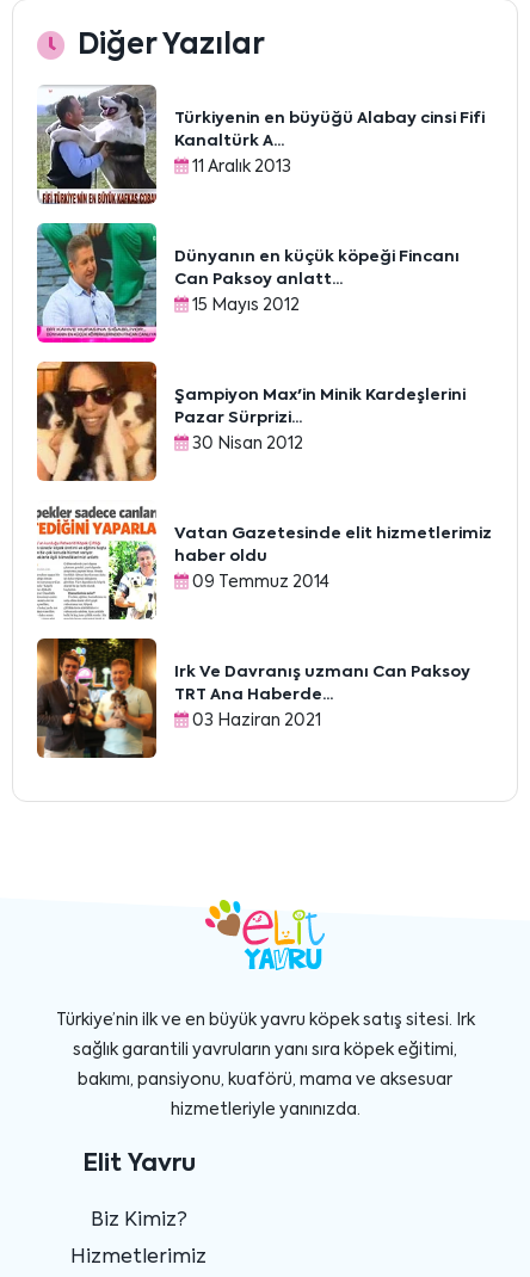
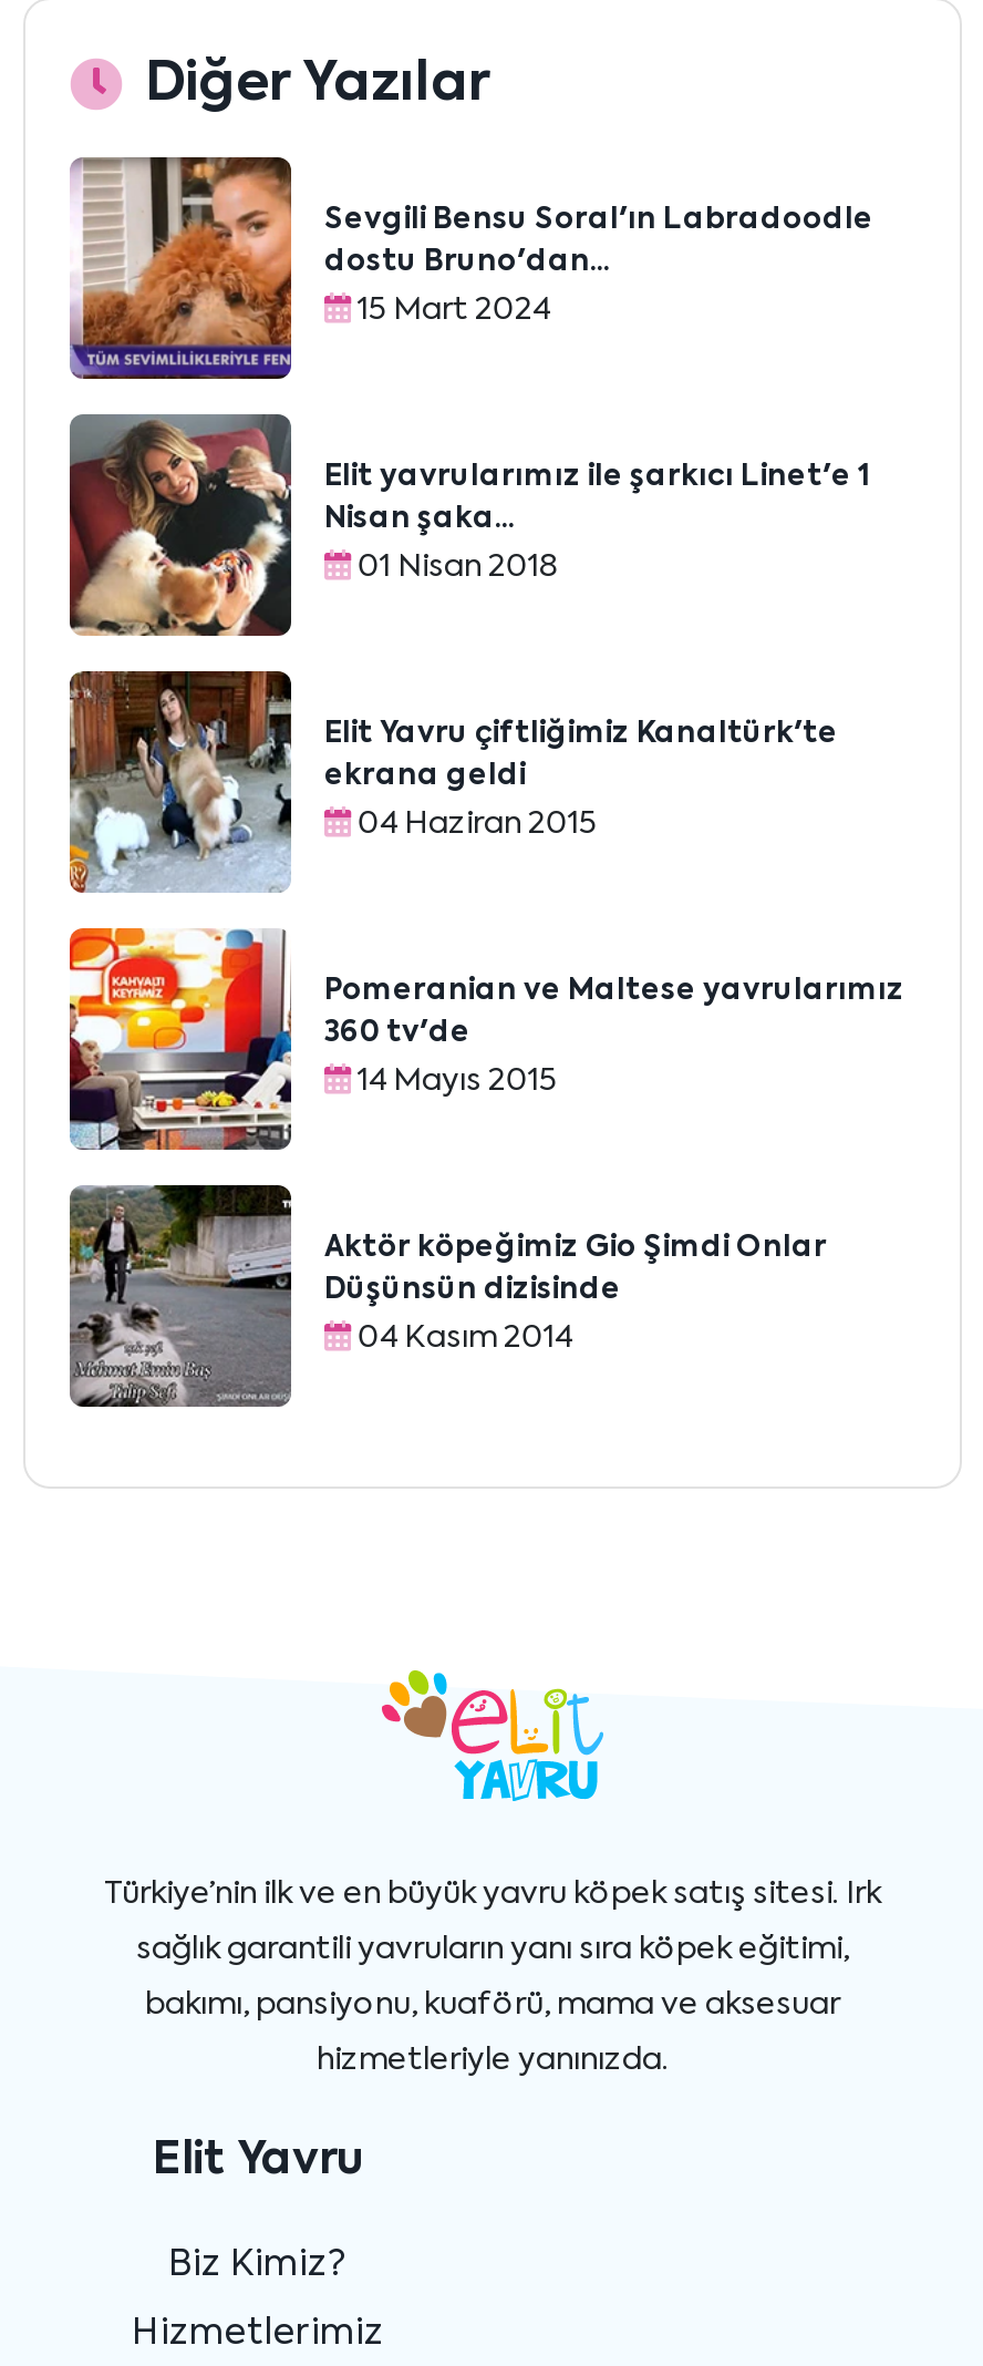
- [image]
- Türkiyenin en büyüğü Alabay cinsi Fifi
+ [image]
+ Sevgili Bensu Soral'ın Labradoodle

- Kanaltürk A...
+ dostu Bruno'dan...

- 11 Aralık 2013
+ 15 Mart 2024

- [image]
- Dünyanın en küçük köpeği Fincanı
+ [image]
+ Elit yavrularımız ile şarkıcı Linet'e 1

- Can Paksoy anlatt...
+ Nisan şaka...

- 15 Mayıs 2012
+ 01 Nisan 2018

- [image]
- Şampiyon Max'in Minik Kardeşlerini
+ [image]
+ Elit Yavru çiftliğimiz Kanaltürk'te

- Pazar Sürprizi...
+ ekrana geldi

- 30 Nisan 2012
+ 04 Haziran 2015

- [image]
- Vatan Gazetesinde elit hizmetlerimiz
+ [image]
+ Pomeranian ve Maltese yavrularımız

- haber oldu
+ 360 tv'de

- 09 Temmuz 2014
+ 14 Mayıs 2015

- [image]
- Irk Ve Davranış uzmanı Can Paksoy
+ [image]
+ Aktör köpeğimiz Gio Şimdi Onlar

- TRT Ana Haberde...
+ Düşünsün dizisinde

- 03 Haziran 2021
+ 04 Kasım 2014
